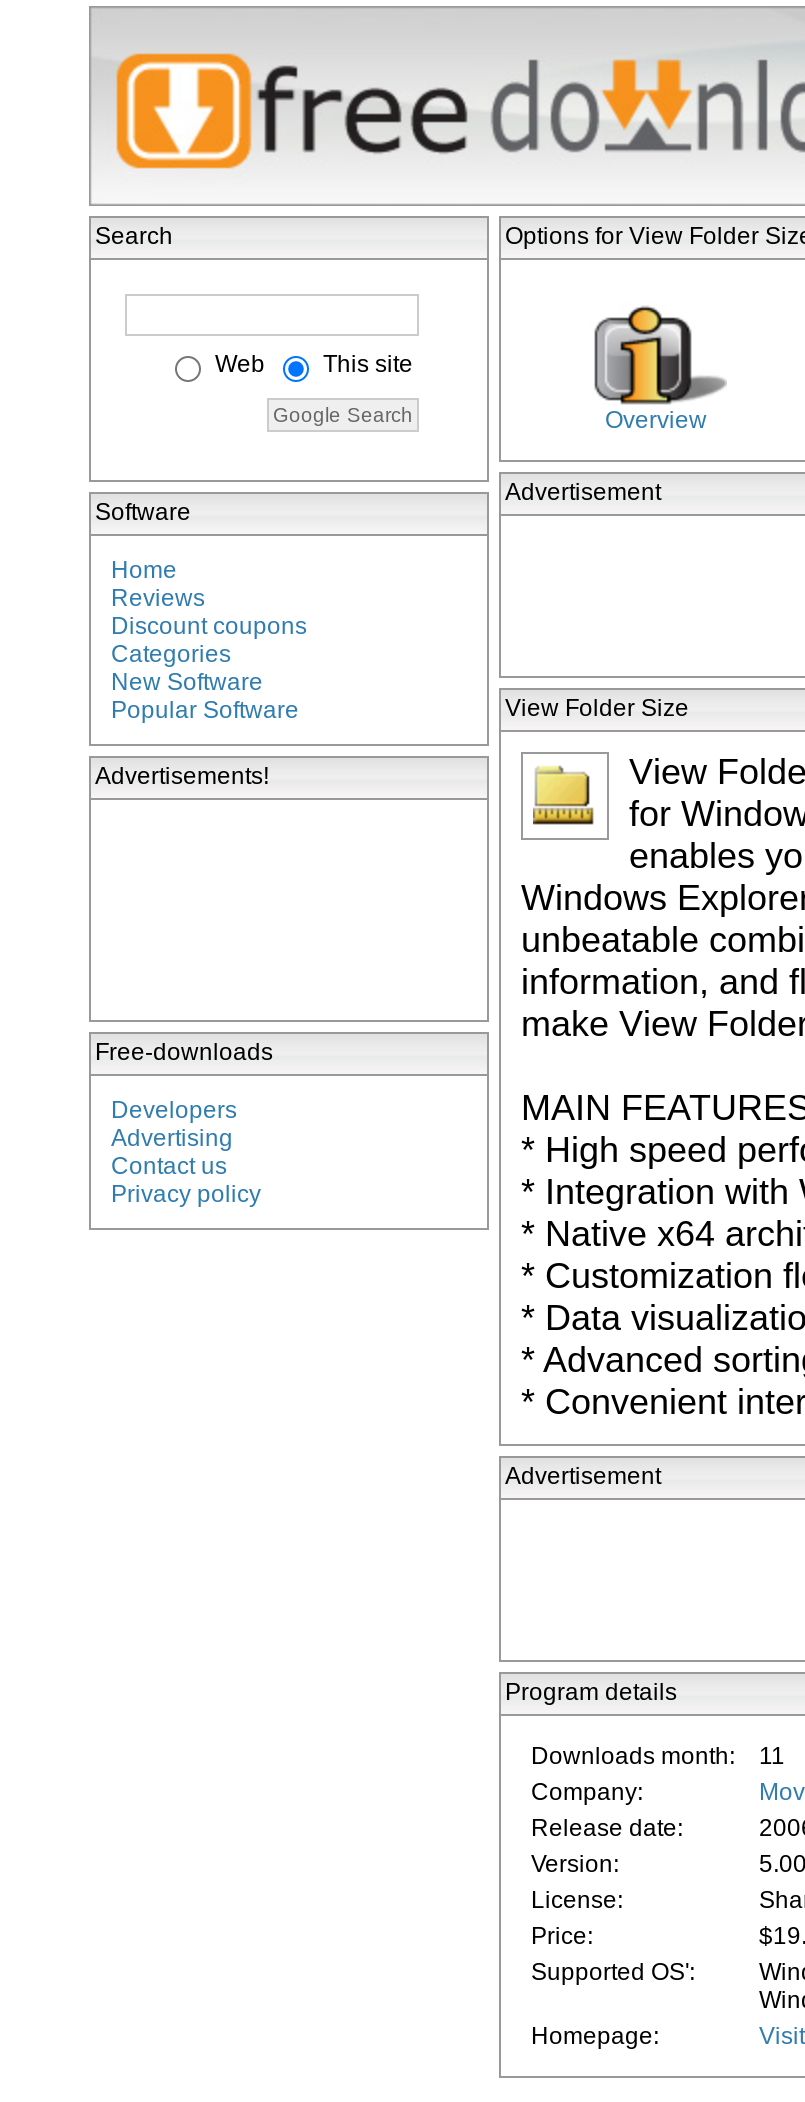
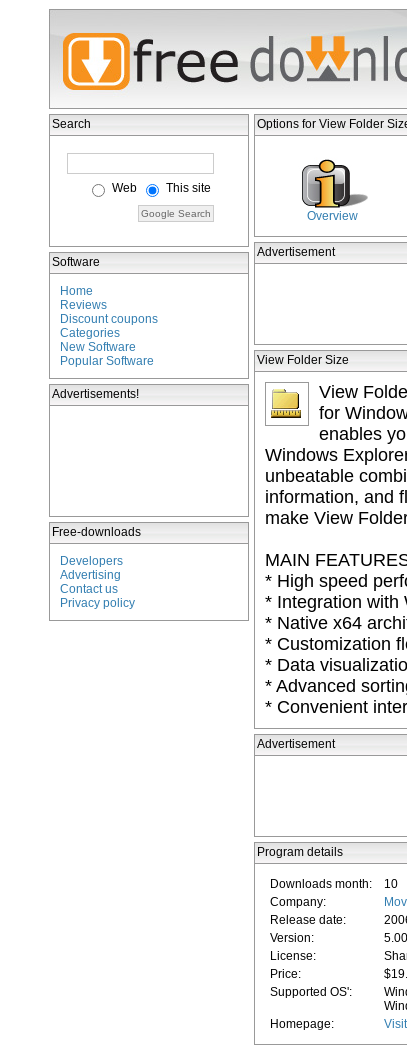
- Downloads month: 11
+ Downloads month: 10
